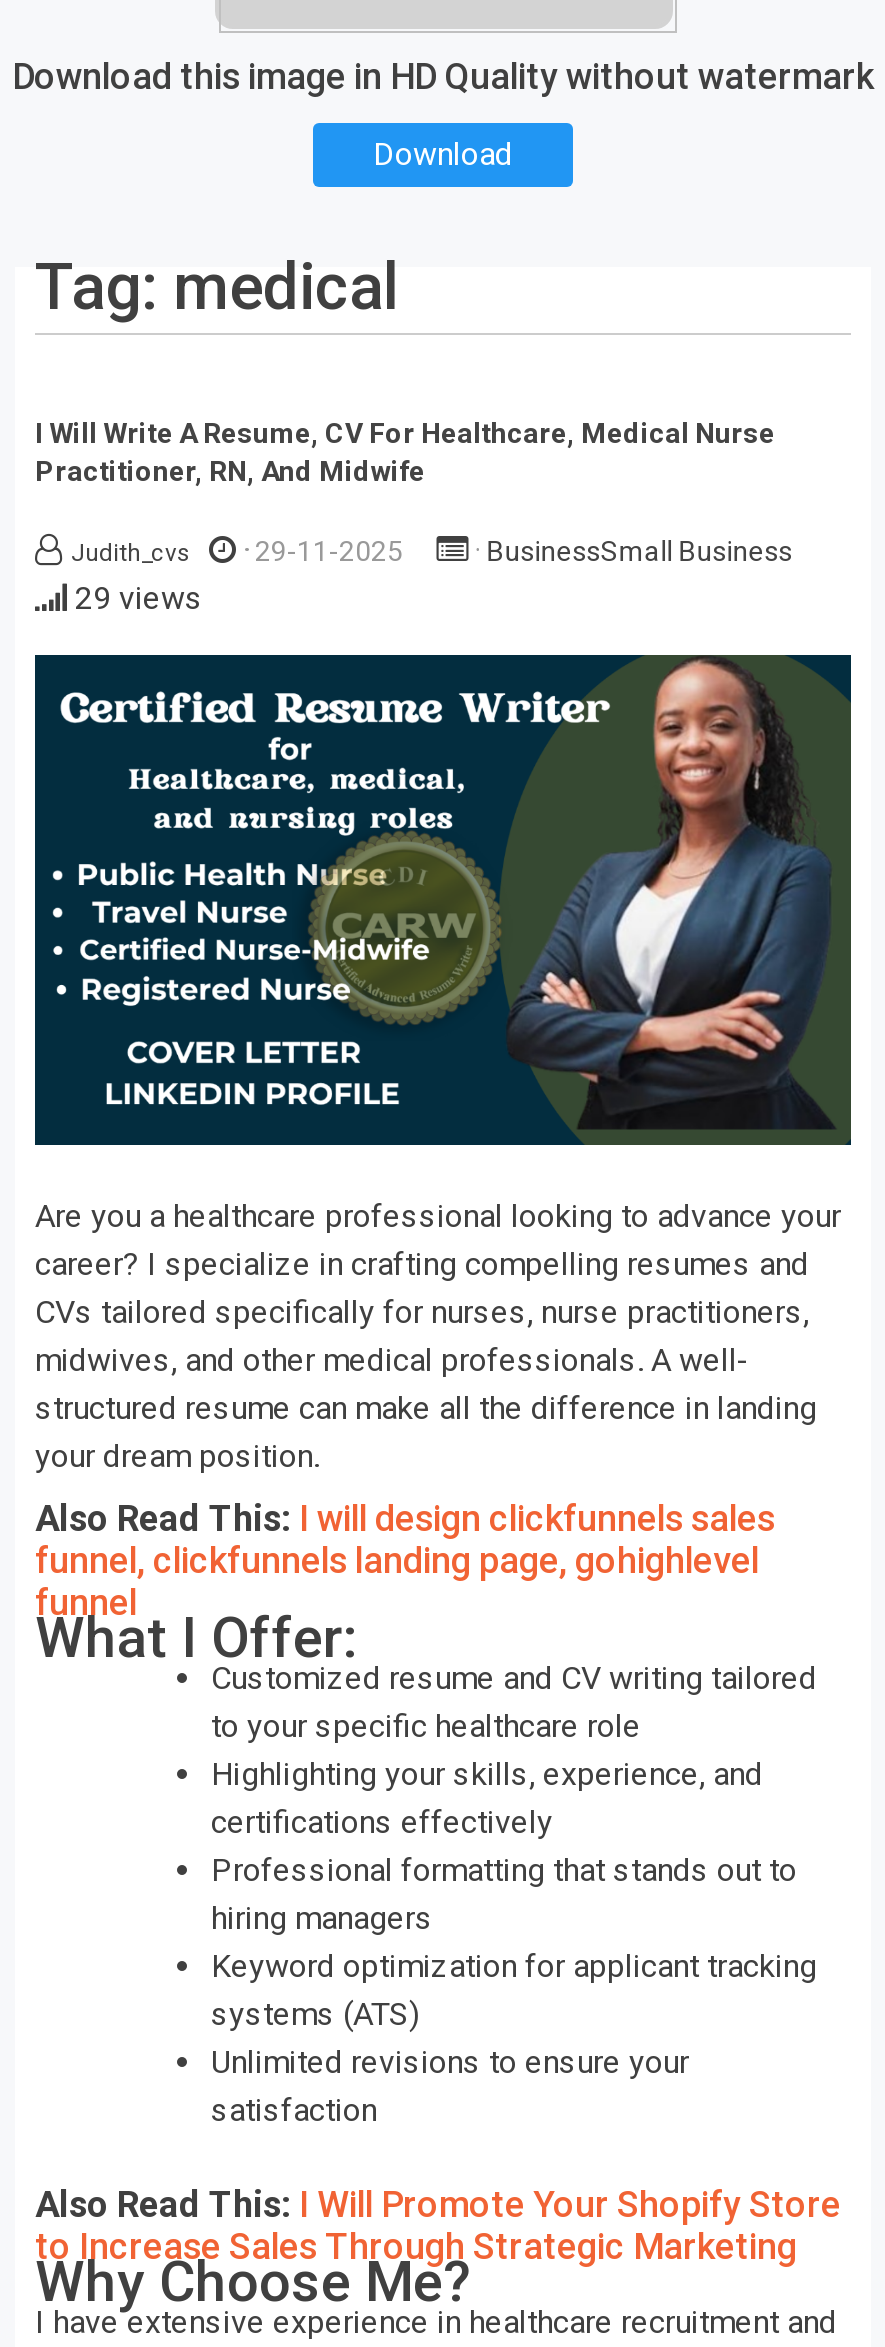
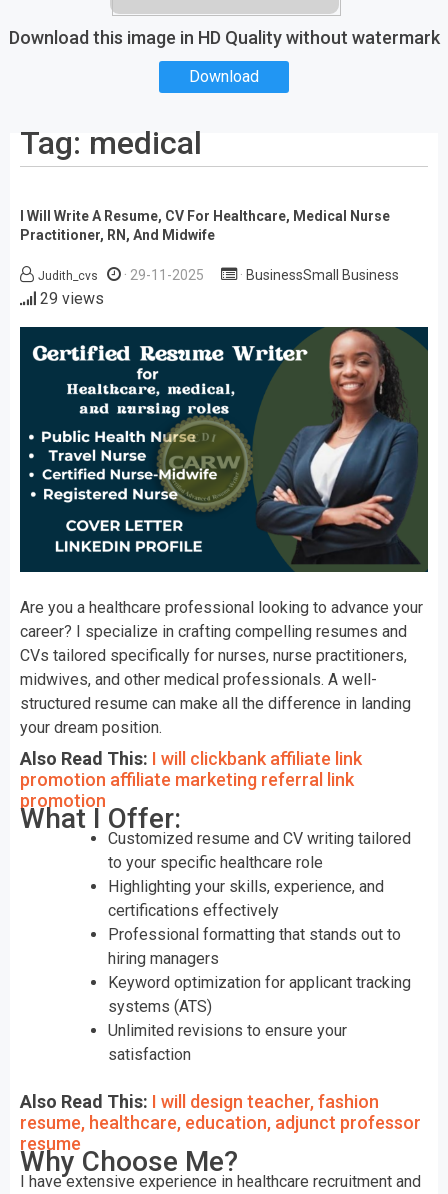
- Also Read This: I will design clickfunnels sales
- funnel, clickfunnels landing page, gohighlevel
- funnel
+ Also Read This: I will clickbank affiliate link
+ promotion affiliate marketing referral link
+ promotion

- Also Read This: I Will Promote Your Shopify Store
- to Increase Sales Through Strategic Marketing
+ Also Read This: I will design teacher, fashion
+ resume, healthcare, education, adjunct professor
+ resume
